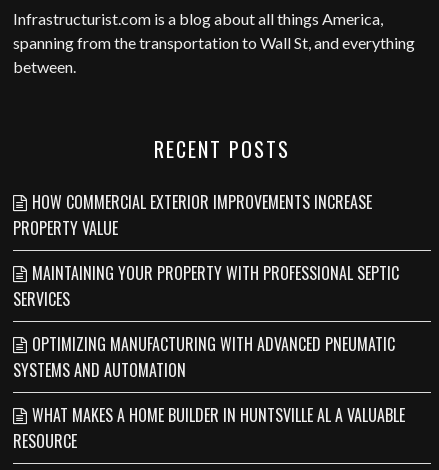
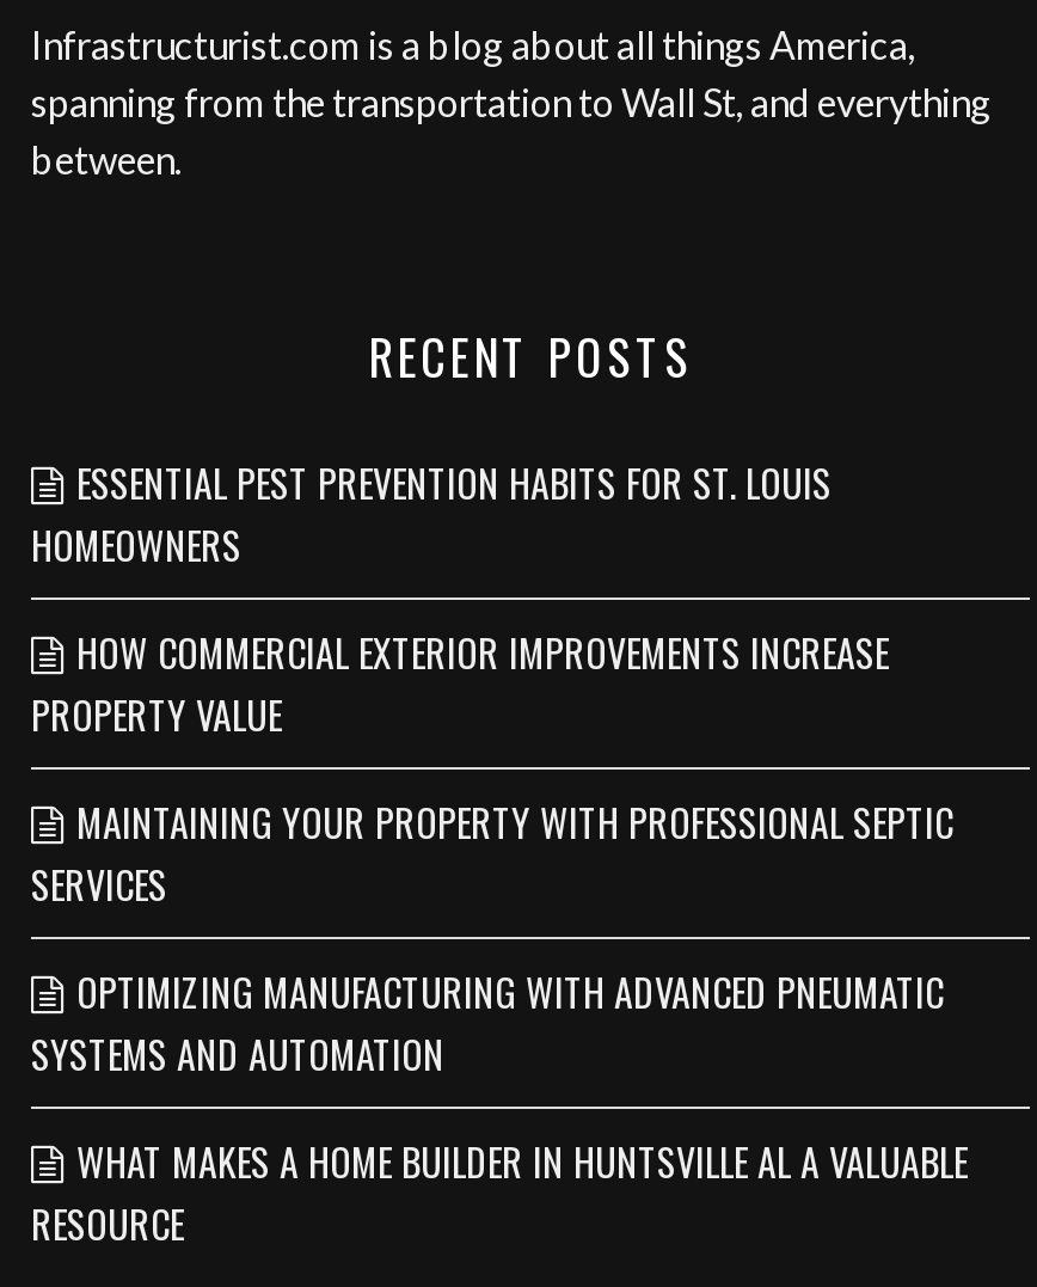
+ ESSENTIAL PEST PREVENTION HABITS FOR ST. LOUIS
+ HOMEOWNERS
